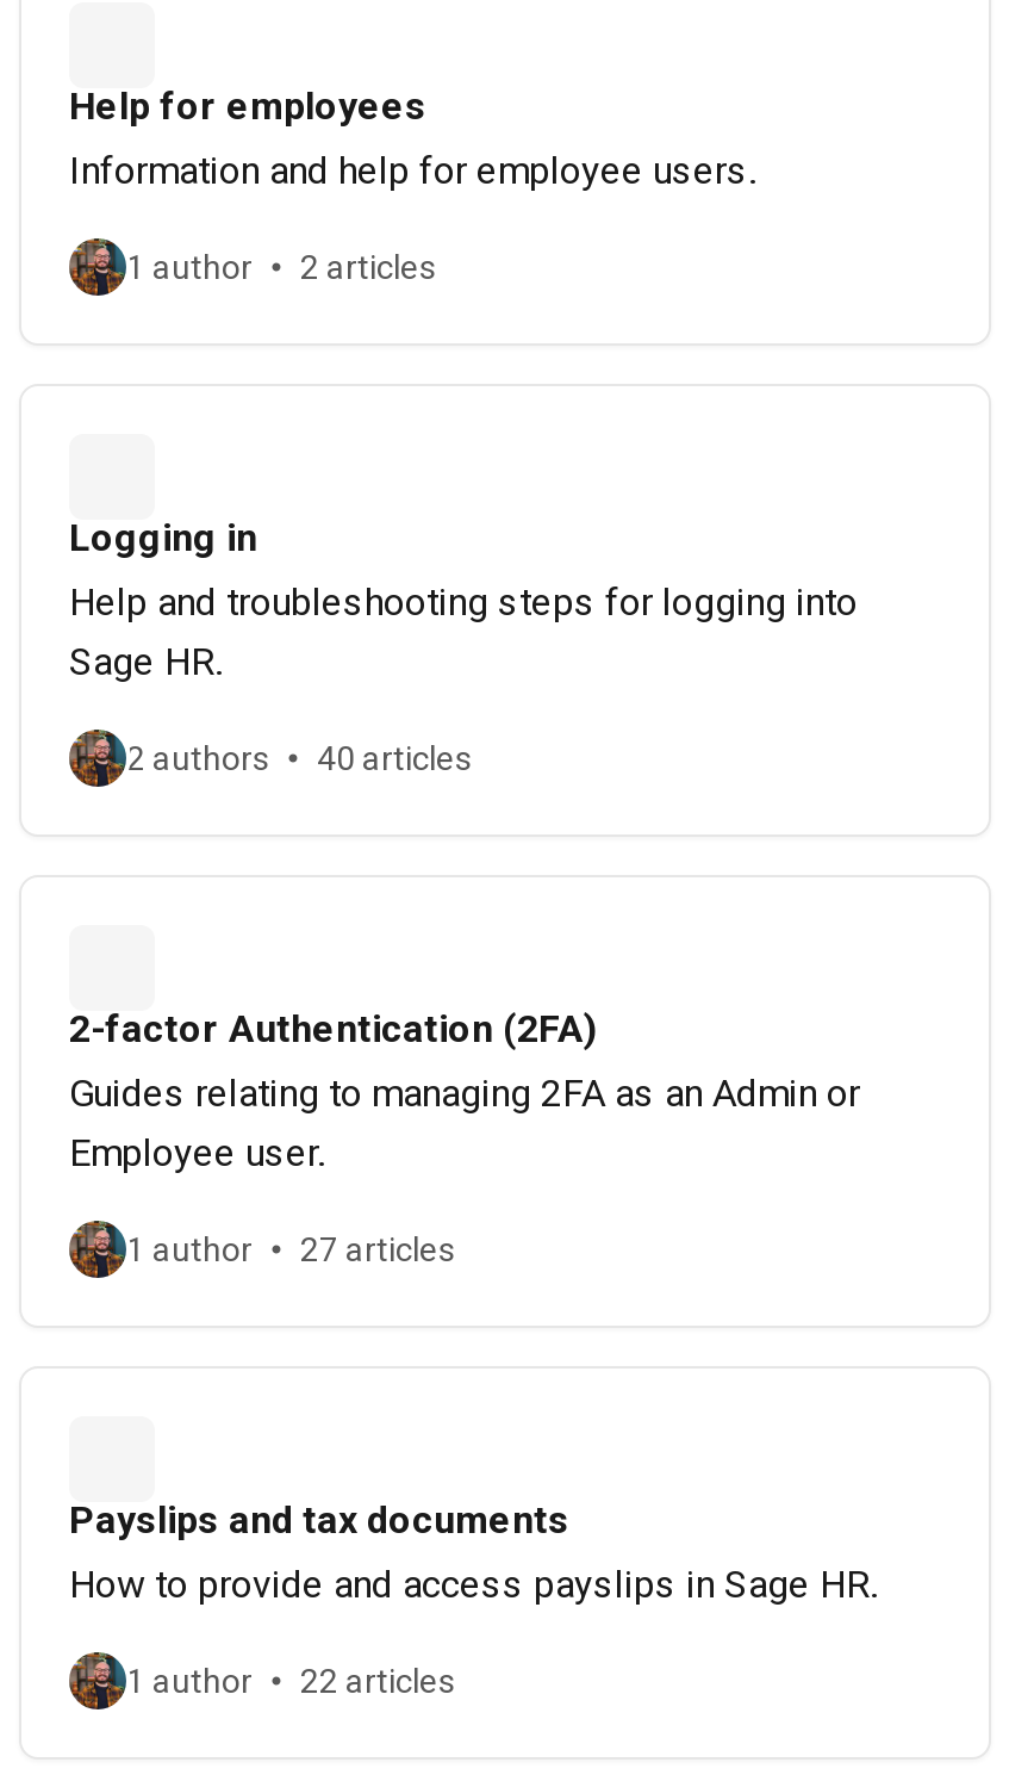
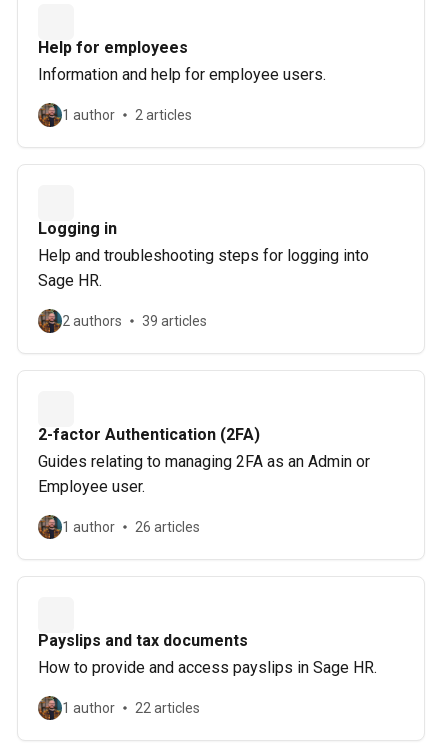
- 2 authors 40 articles
+ 2 authors 39 articles

- 1 author 27 articles
+ 1 author 26 articles
